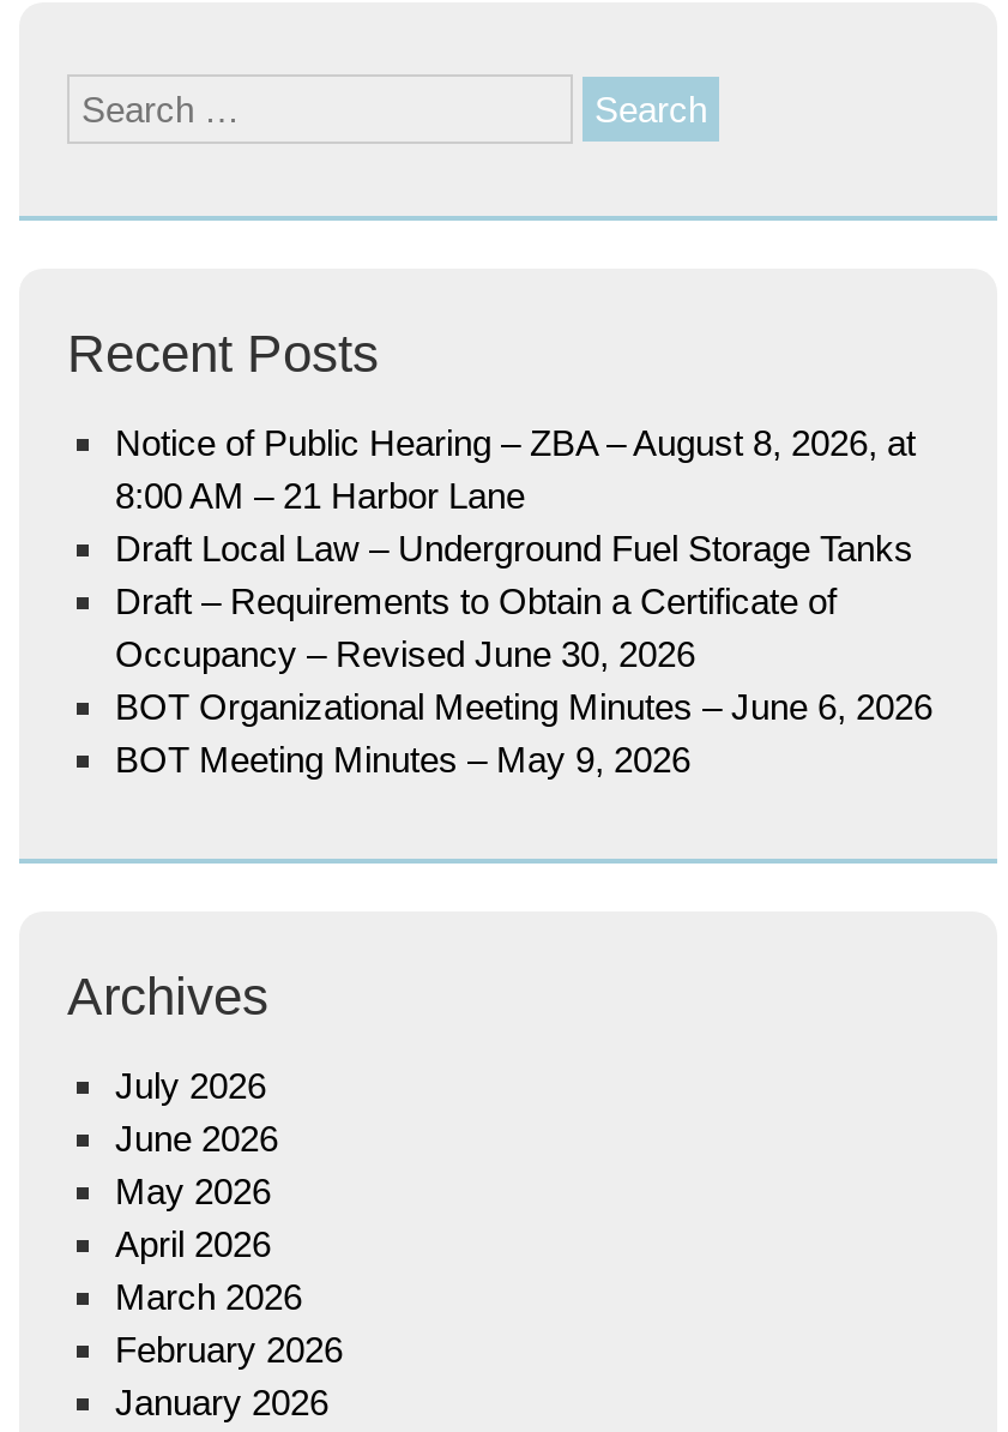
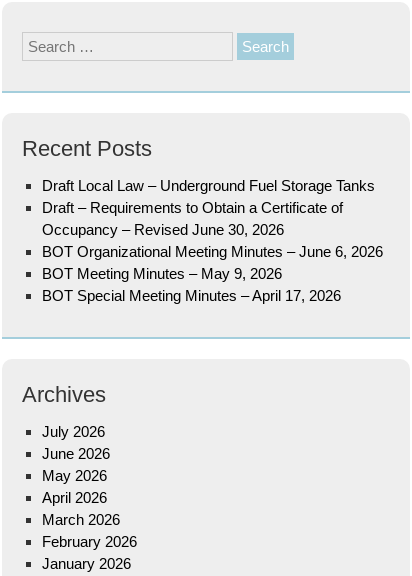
- Notice of Public Hearing – ZBA – August 8, 2026, at
- 8:00 AM – 21 Harbor Lane

moved up: Draft Local Law – Underground Fuel Storage Tanks | Draft – Requirements to Obtain a Certificate of | Occupancy – Revised June 30, 2026 | BOT Organizational Meeting Minutes – June 6, 2026 | BOT Meeting Minutes – May 9, 2026

+ BOT Special Meeting Minutes – April 17, 2026
